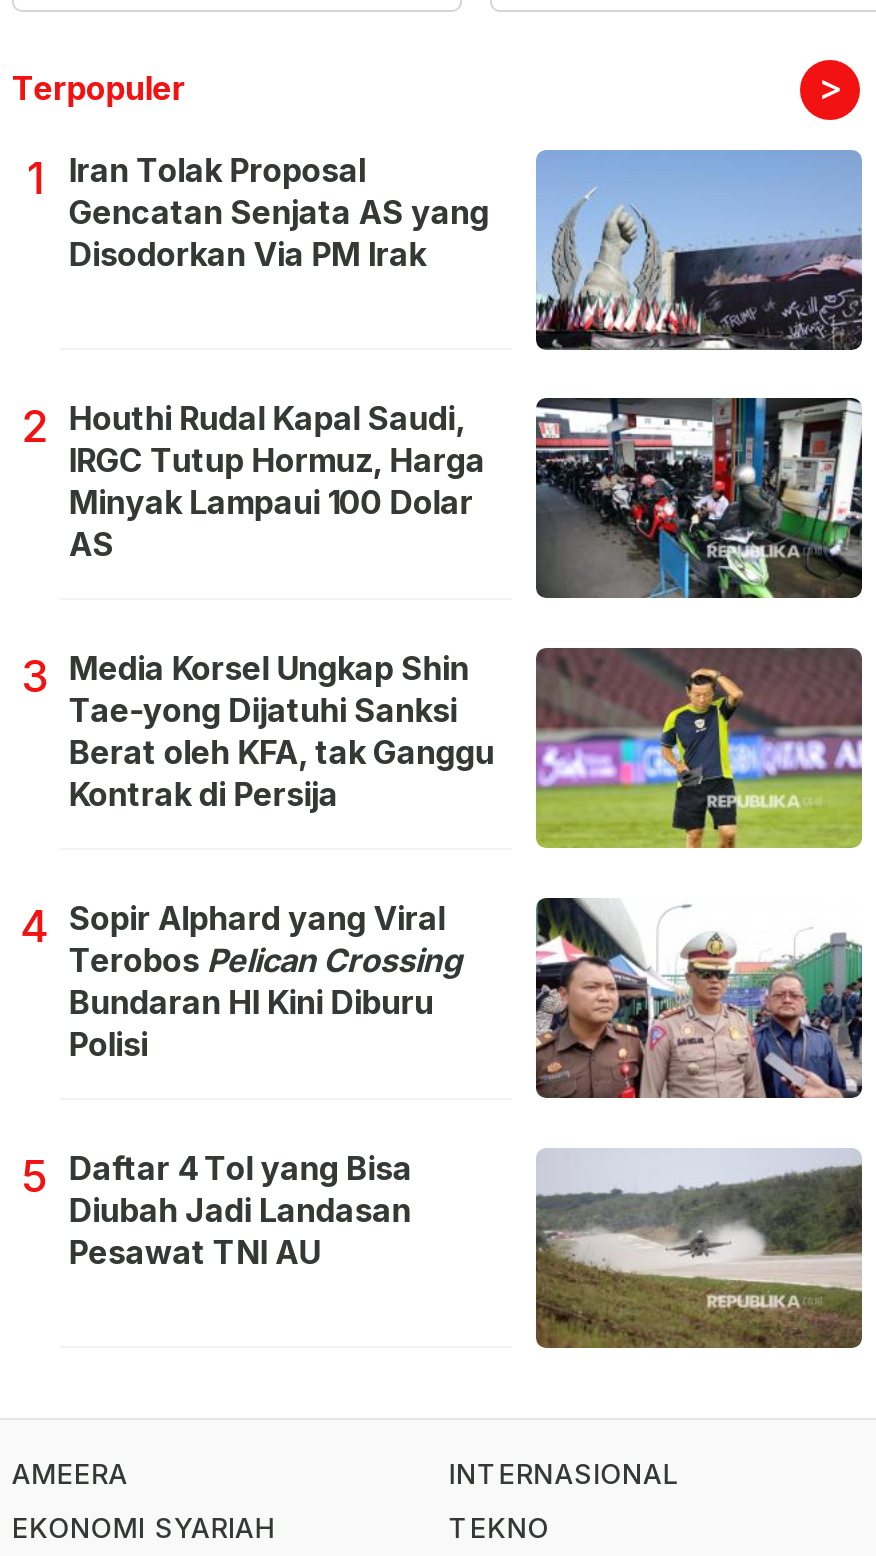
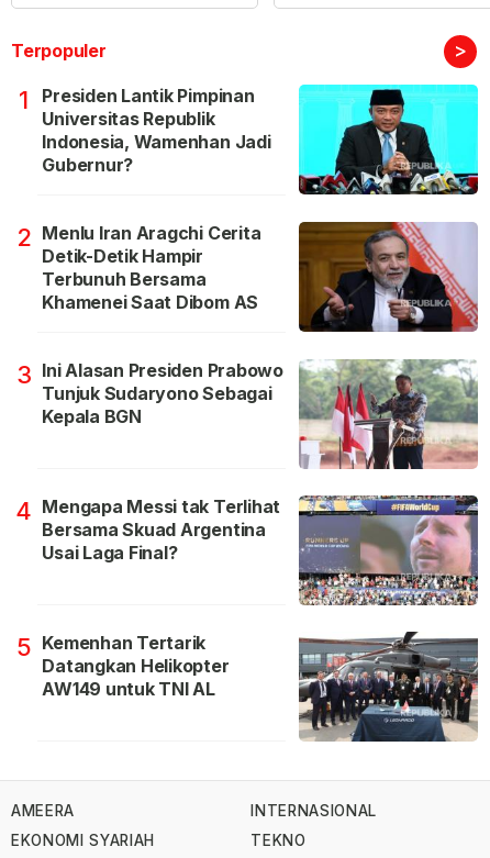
- [image]
- Iran Tolak Proposal
- Gencatan Senjata AS yang
- Disodorkan Via PM Irak
+ [image]
+ Presiden Lantik Pimpinan
+ Universitas Republik
+ Indonesia, Wamenhan Jadi
+ Gubernur?

- [image]
- 2 Houthi Rudal Kapal Saudi,
- IRGC Tutup Hormuz, Harga
- Minyak Lampaui 100 Dolar
- AS
+ [image]
+ 2 Menlu Iran Aragchi Cerita
+ Detik-Detik Hampir
+ Terbunuh Bersama
+ Khamenei Saat Dibom AS

- [image]
- 3 Media Korsel Ungkap Shin
- Tae-yong Dijatuhi Sanksi
- Berat oleh KFA, tak Ganggu
- Kontrak di Persija
+ [image]
+ 3 Ini Alasan Presiden Prabowo
+ Tunjuk Sudaryono Sebagai
+ Kepala BGN

- [image]
- 4 Sopir Alphard yang Viral
- Terobos Pelican Crossing
- Bundaran HI Kini Diburu
- Polisi
+ [image]
+ 4 Mengapa Messi tak Terlihat
+ Bersama Skuad Argentina
+ Usai Laga Final?

- 5 Daftar 4 Tol yang Bisa
- Diubah Jadi Landasan
- Pesawat TNI AU
+ 5 Kemenhan Tertarik
+ Datangkan Helikopter
+ AW149 untuk TNI AL

- [image]
+ [image]
